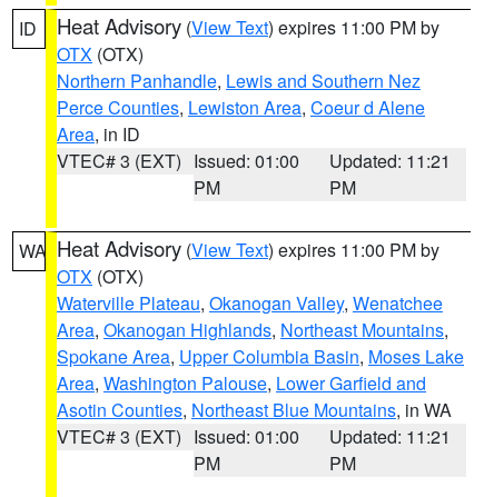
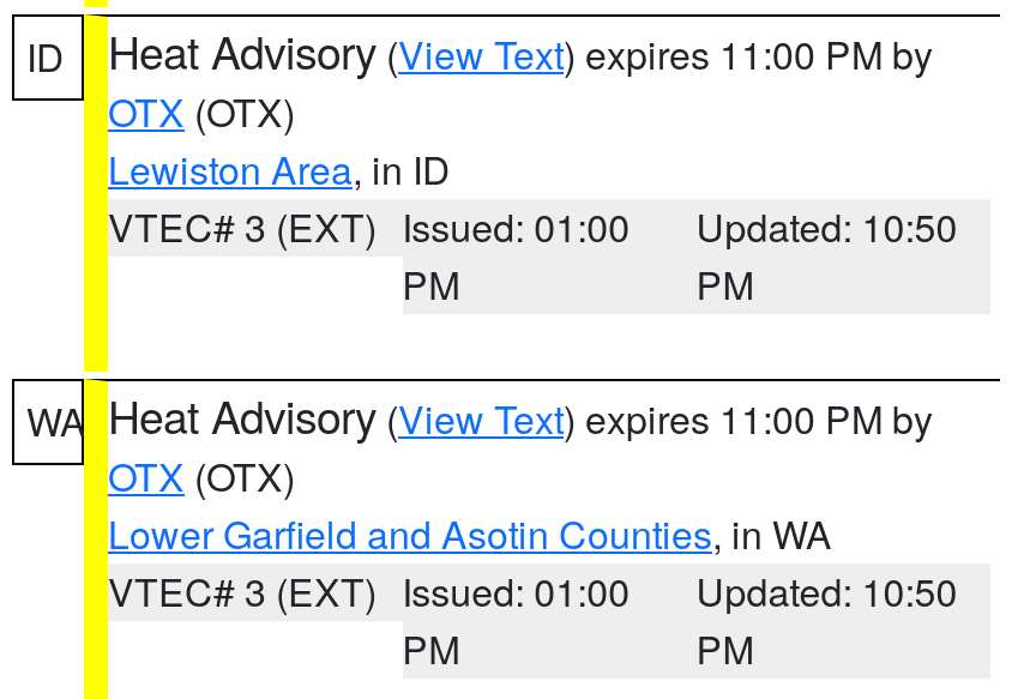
- Northern Panhandle, Lewis and Southern Nez
- Perce Counties, Lewiston Area, Coeur d Alene
- Area, in ID
+ Lewiston Area, in ID

- VTEC# 3 (EXT) Issued: 01:00 Updated: 11:21
+ VTEC# 3 (EXT) Issued: 01:00 Updated: 10:50

- Waterville Plateau, Okanogan Valley, Wenatchee
- Area, Okanogan Highlands, Northeast Mountains,
- Spokane Area, Upper Columbia Basin, Moses Lake
- Area, Washington Palouse, Lower Garfield and
- Asotin Counties, Northeast Blue Mountains, in WA
+ Lower Garfield and Asotin Counties, in WA

- VTEC# 3 (EXT) Issued: 01:00 Updated: 11:21
+ VTEC# 3 (EXT) Issued: 01:00 Updated: 10:50
